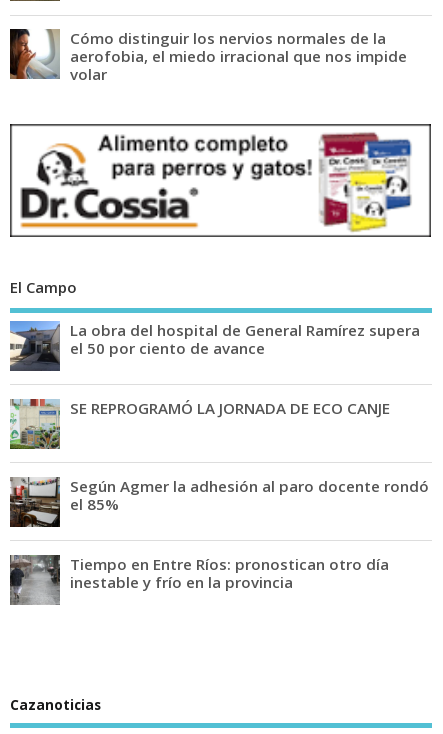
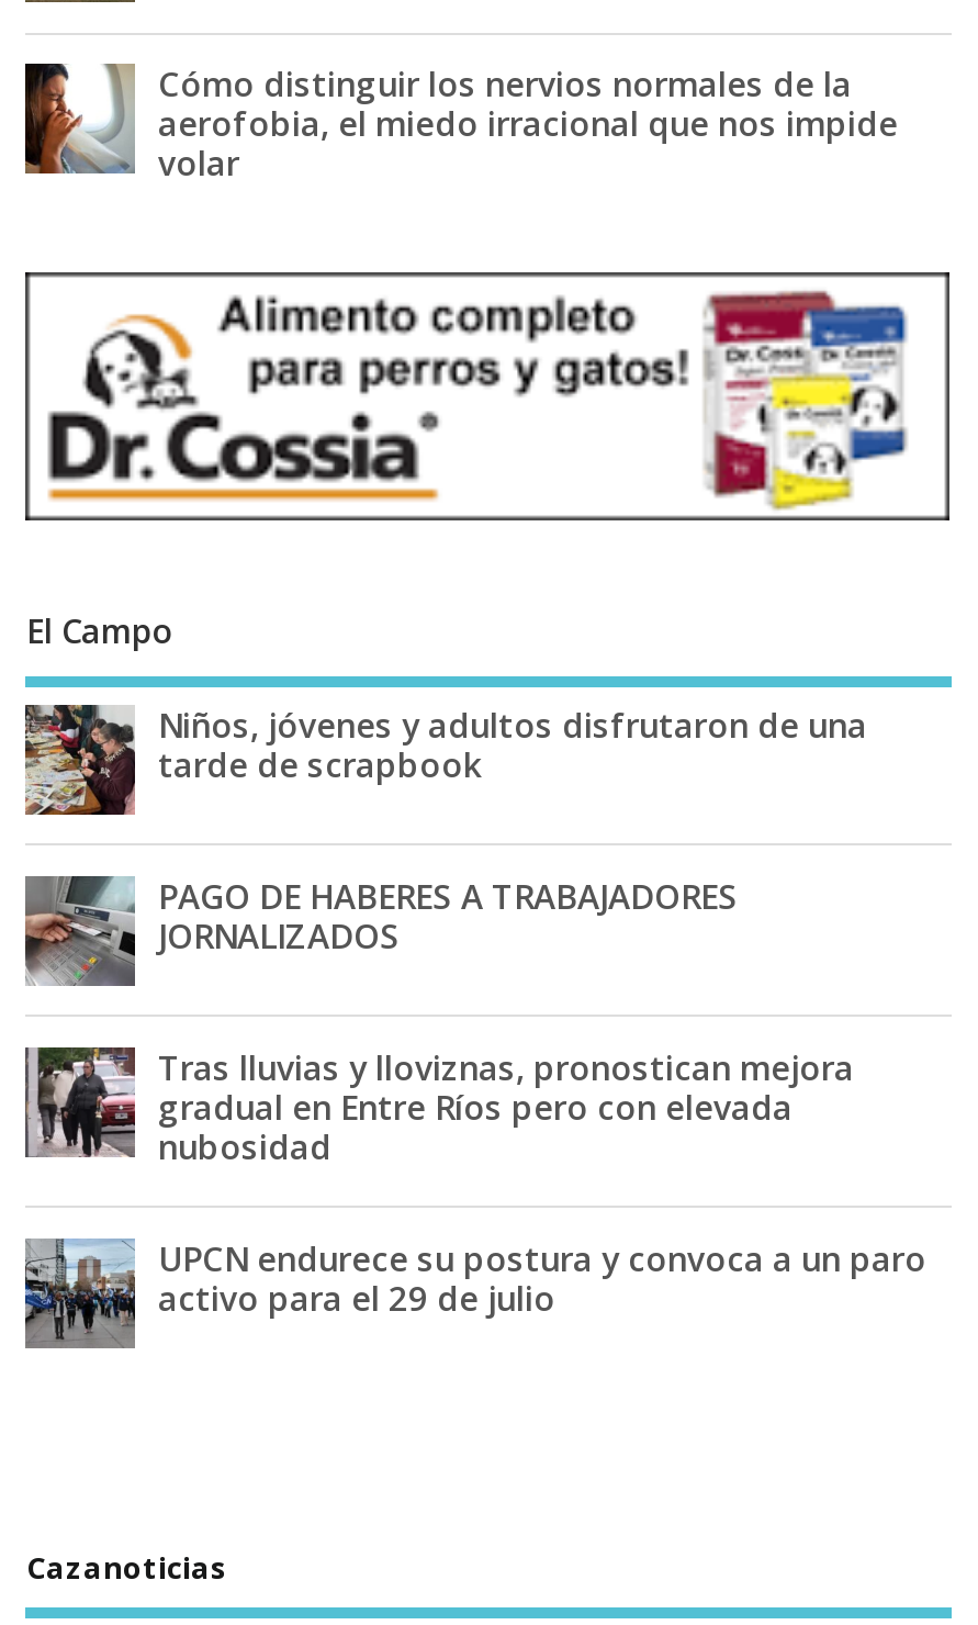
- [image]
- La obra del hospital de General Ramírez supera
- el 50 por ciento de avance
+ [image]
+ Niños, jóvenes y adultos disfrutaron de una
+ tarde de scrapbook

- [image]
- SE REPROGRAMÓ LA JORNADA DE ECO CANJE
+ [image]
+ PAGO DE HABERES A TRABAJADORES
+ JORNALIZADOS

- [image]
- Según Agmer la adhesión al paro docente rondó
- el 85%
+ [image]
+ Tras lluvias y lloviznas, pronostican mejora
+ gradual en Entre Ríos pero con elevada
+ nubosidad

- [image]
- Tiempo en Entre Ríos: pronostican otro día
- inestable y frío en la provincia
+ [image]
+ UPCN endurece su postura y convoca a un paro
+ activo para el 29 de julio
